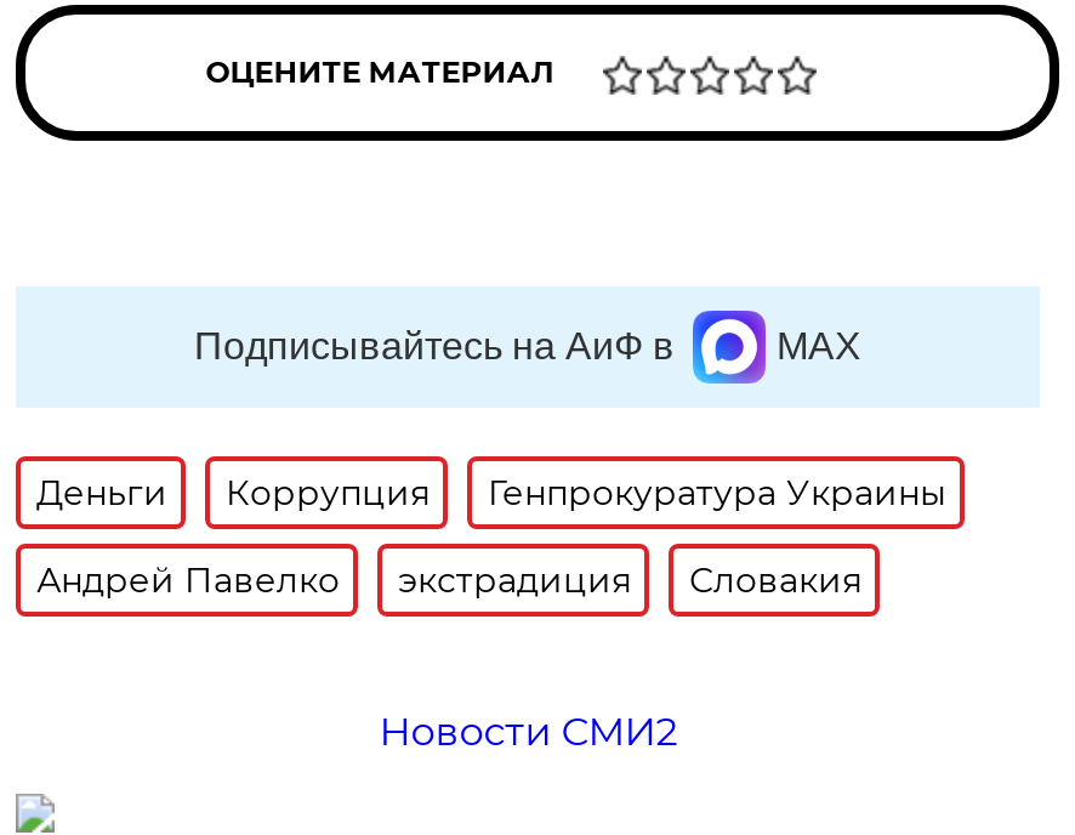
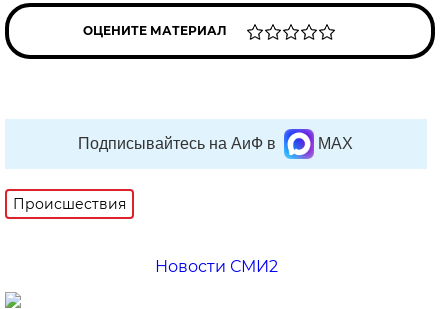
- Деньги
- Коррупция
- Генпрокуратура Украины
- Андрей Павелко
- экстрадиция
- Словакия
+ Происшествия
